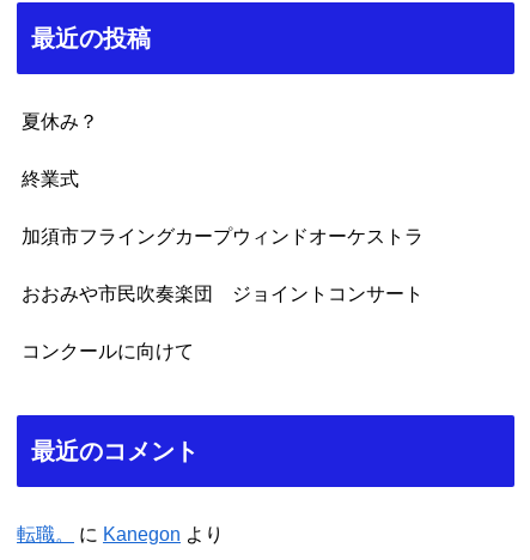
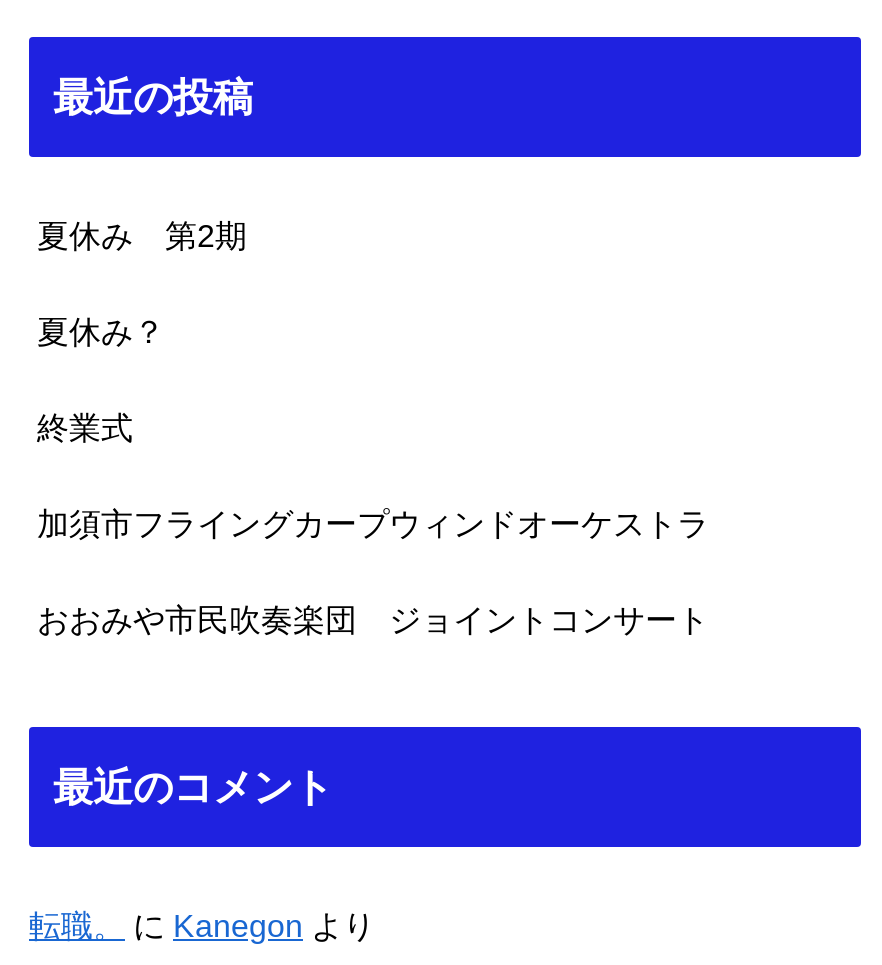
+ 夏休み 第2期

moved down: 終業式 | 加須市フライングカープウィンドオーケストラ | おおみや市民吹奏楽団 ジョイントコンサート

- コンクールに向けて
